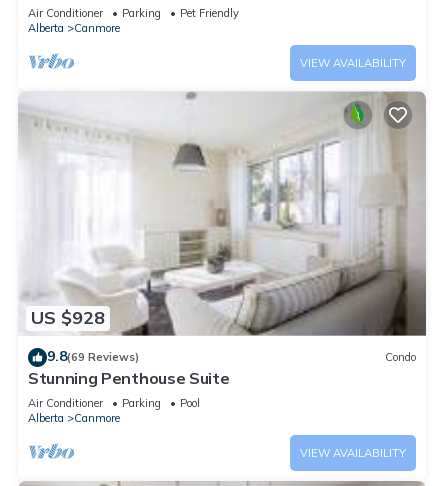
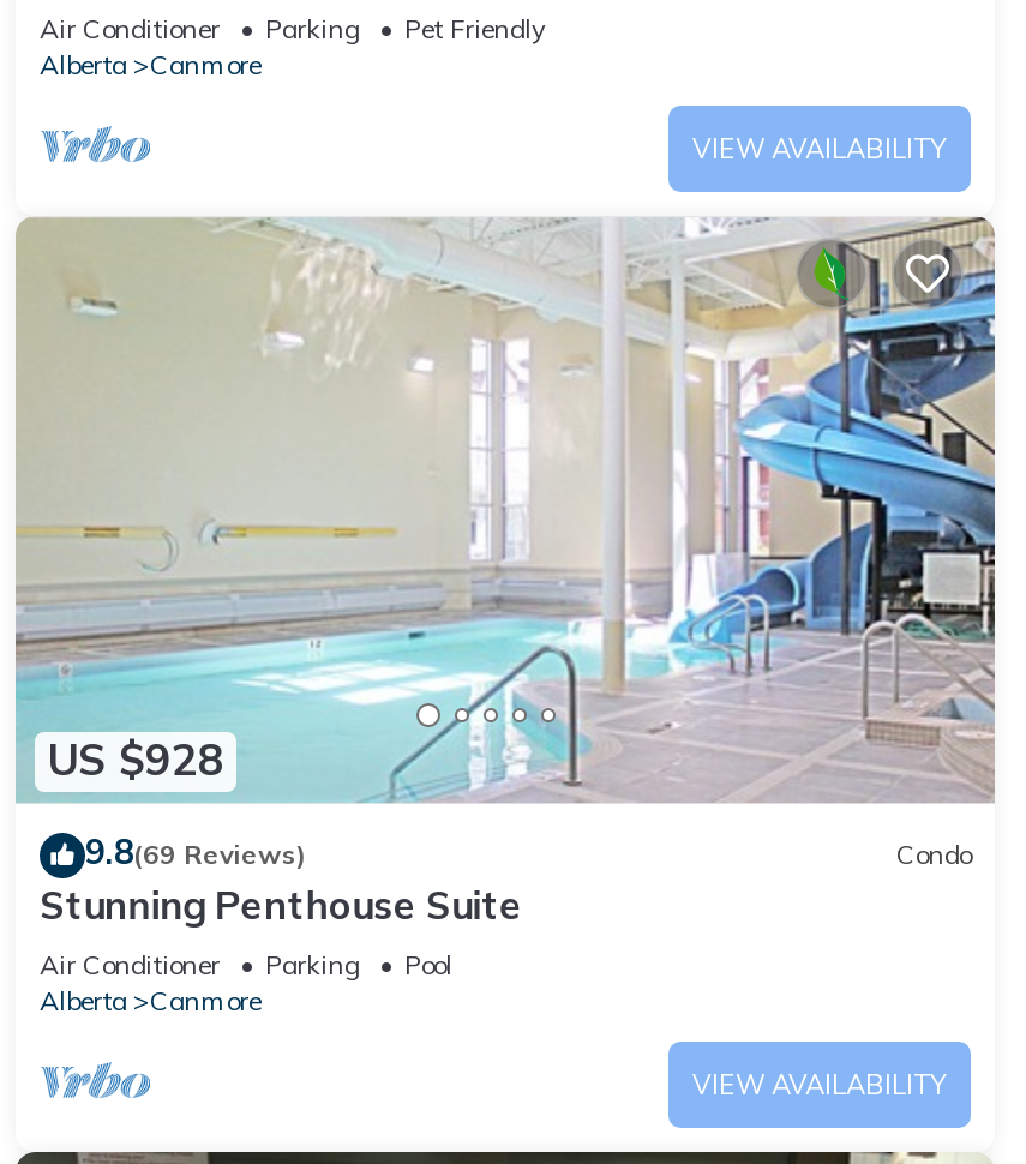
- [image]
+ [image]
